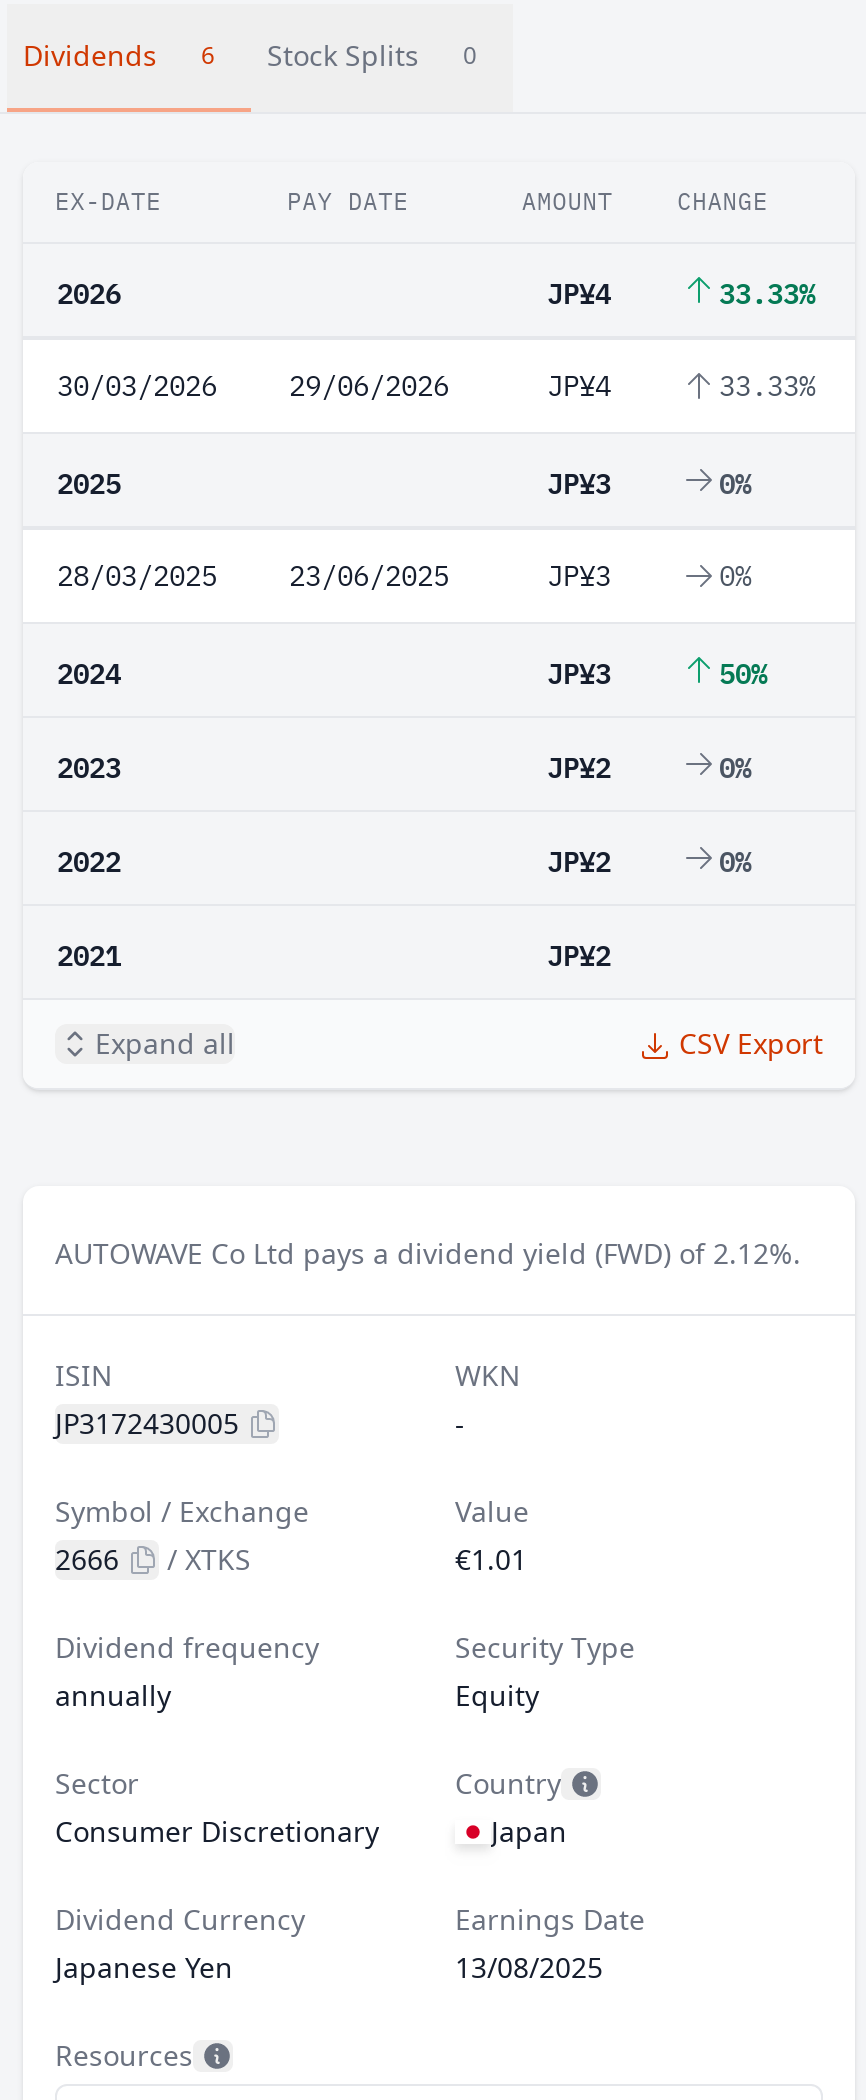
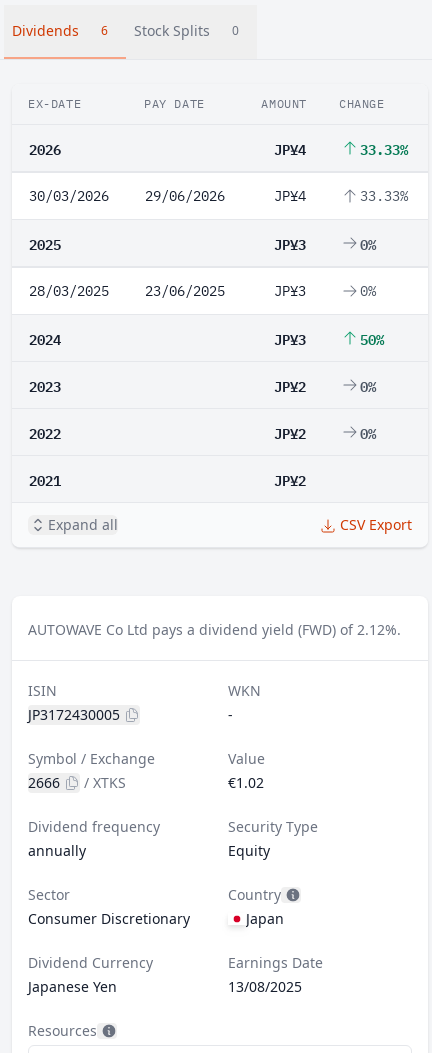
- €1.01
+ €1.02
